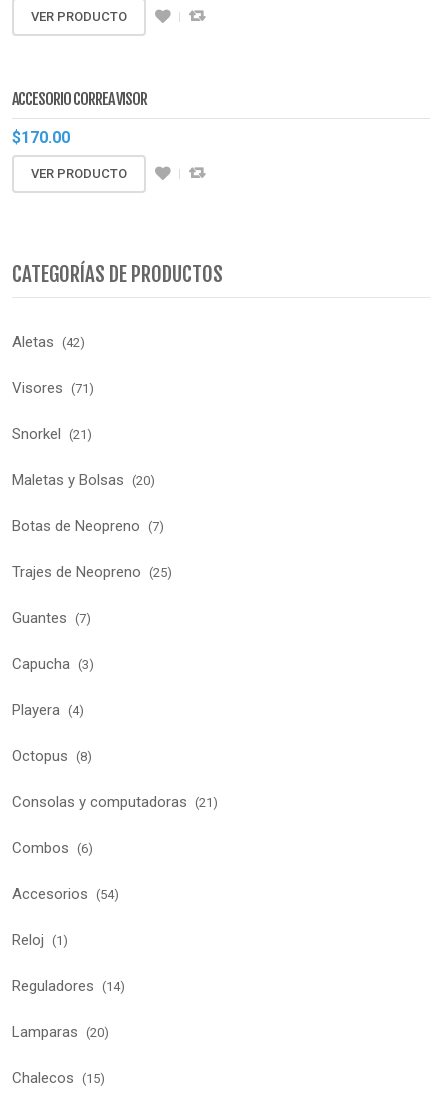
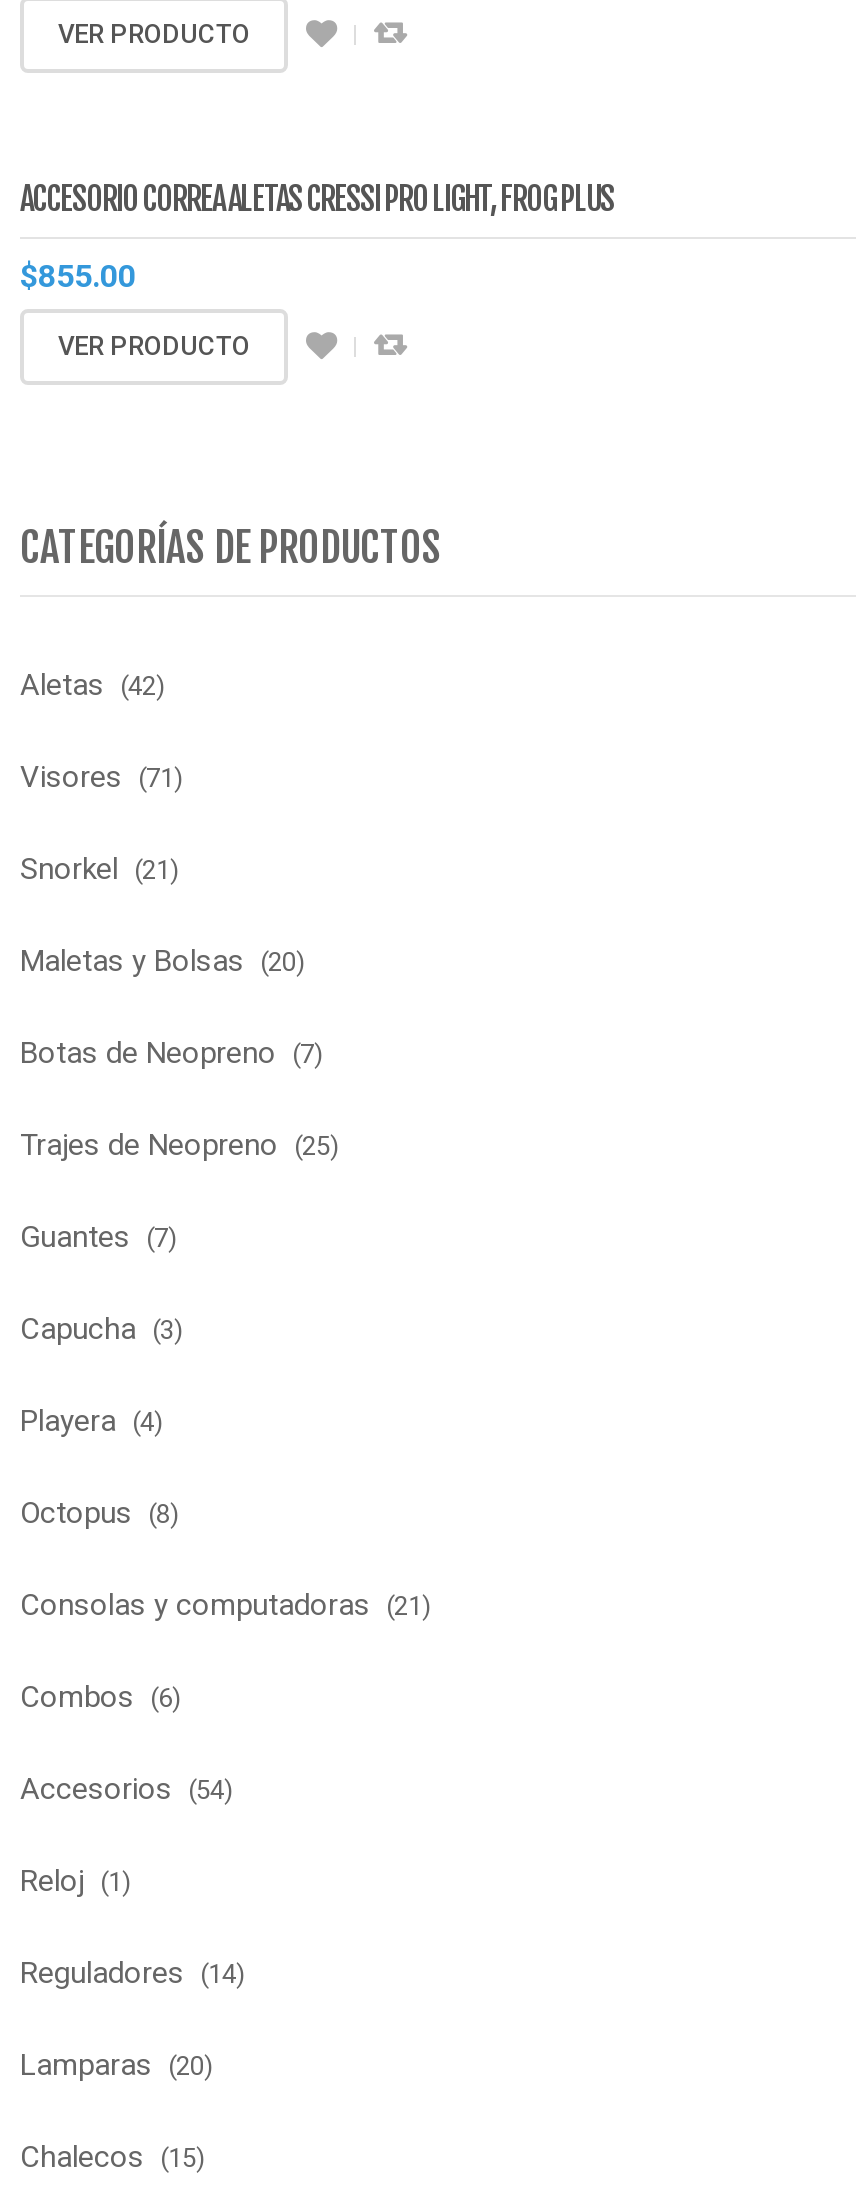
- ACCESORIO CORREA VISOR
+ ACCESORIO CORREA ALETAS CRESSI PRO LIGHT, FROG PLUS

- $170.00
+ $855.00
